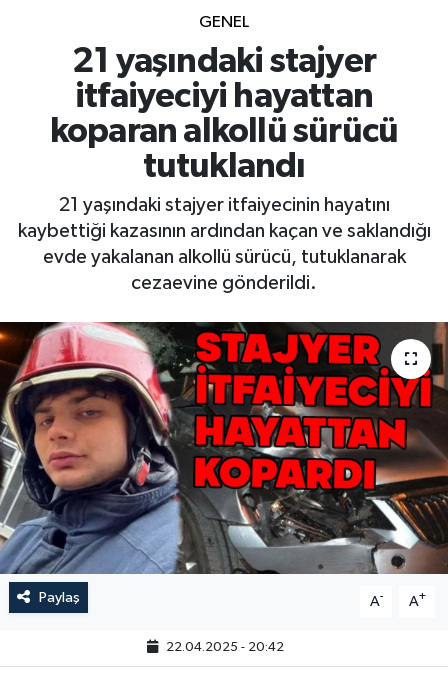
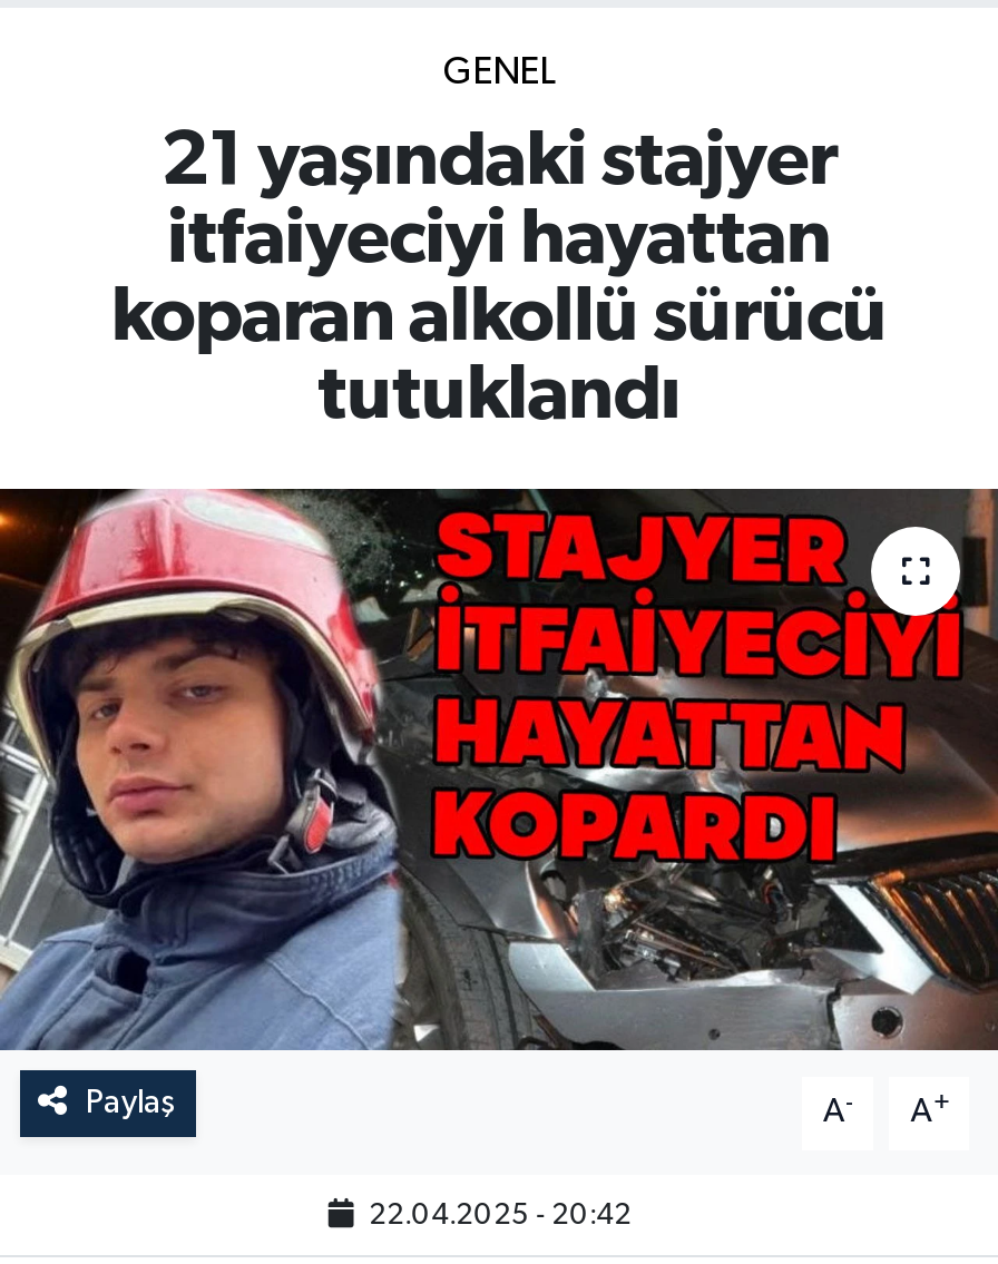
- 21 yaşındaki stajyer itfaiyecinin hayatını
- kaybettiği kazasının ardından kaçan ve saklandığı
- evde yakalanan alkollü sürücü, tutuklanarak
- cezaevine gönderildi.
